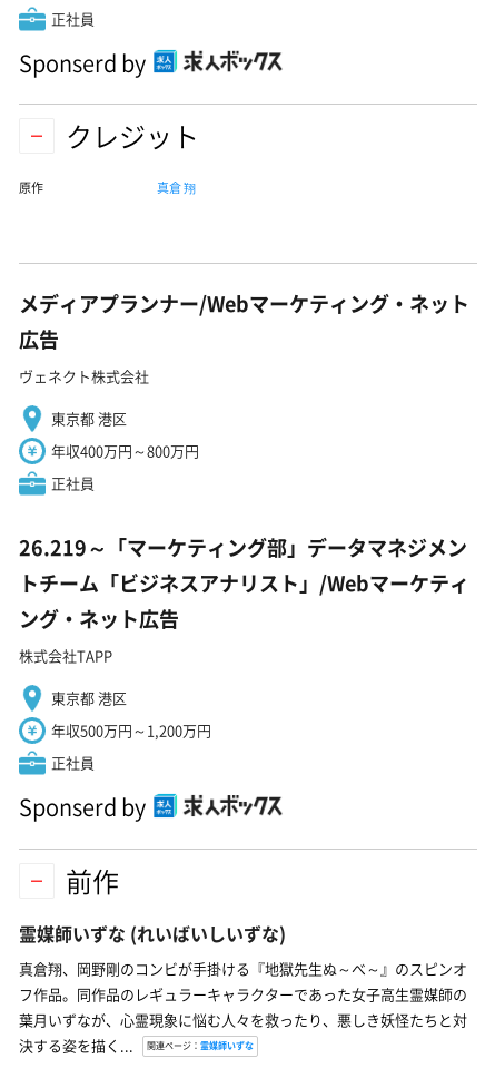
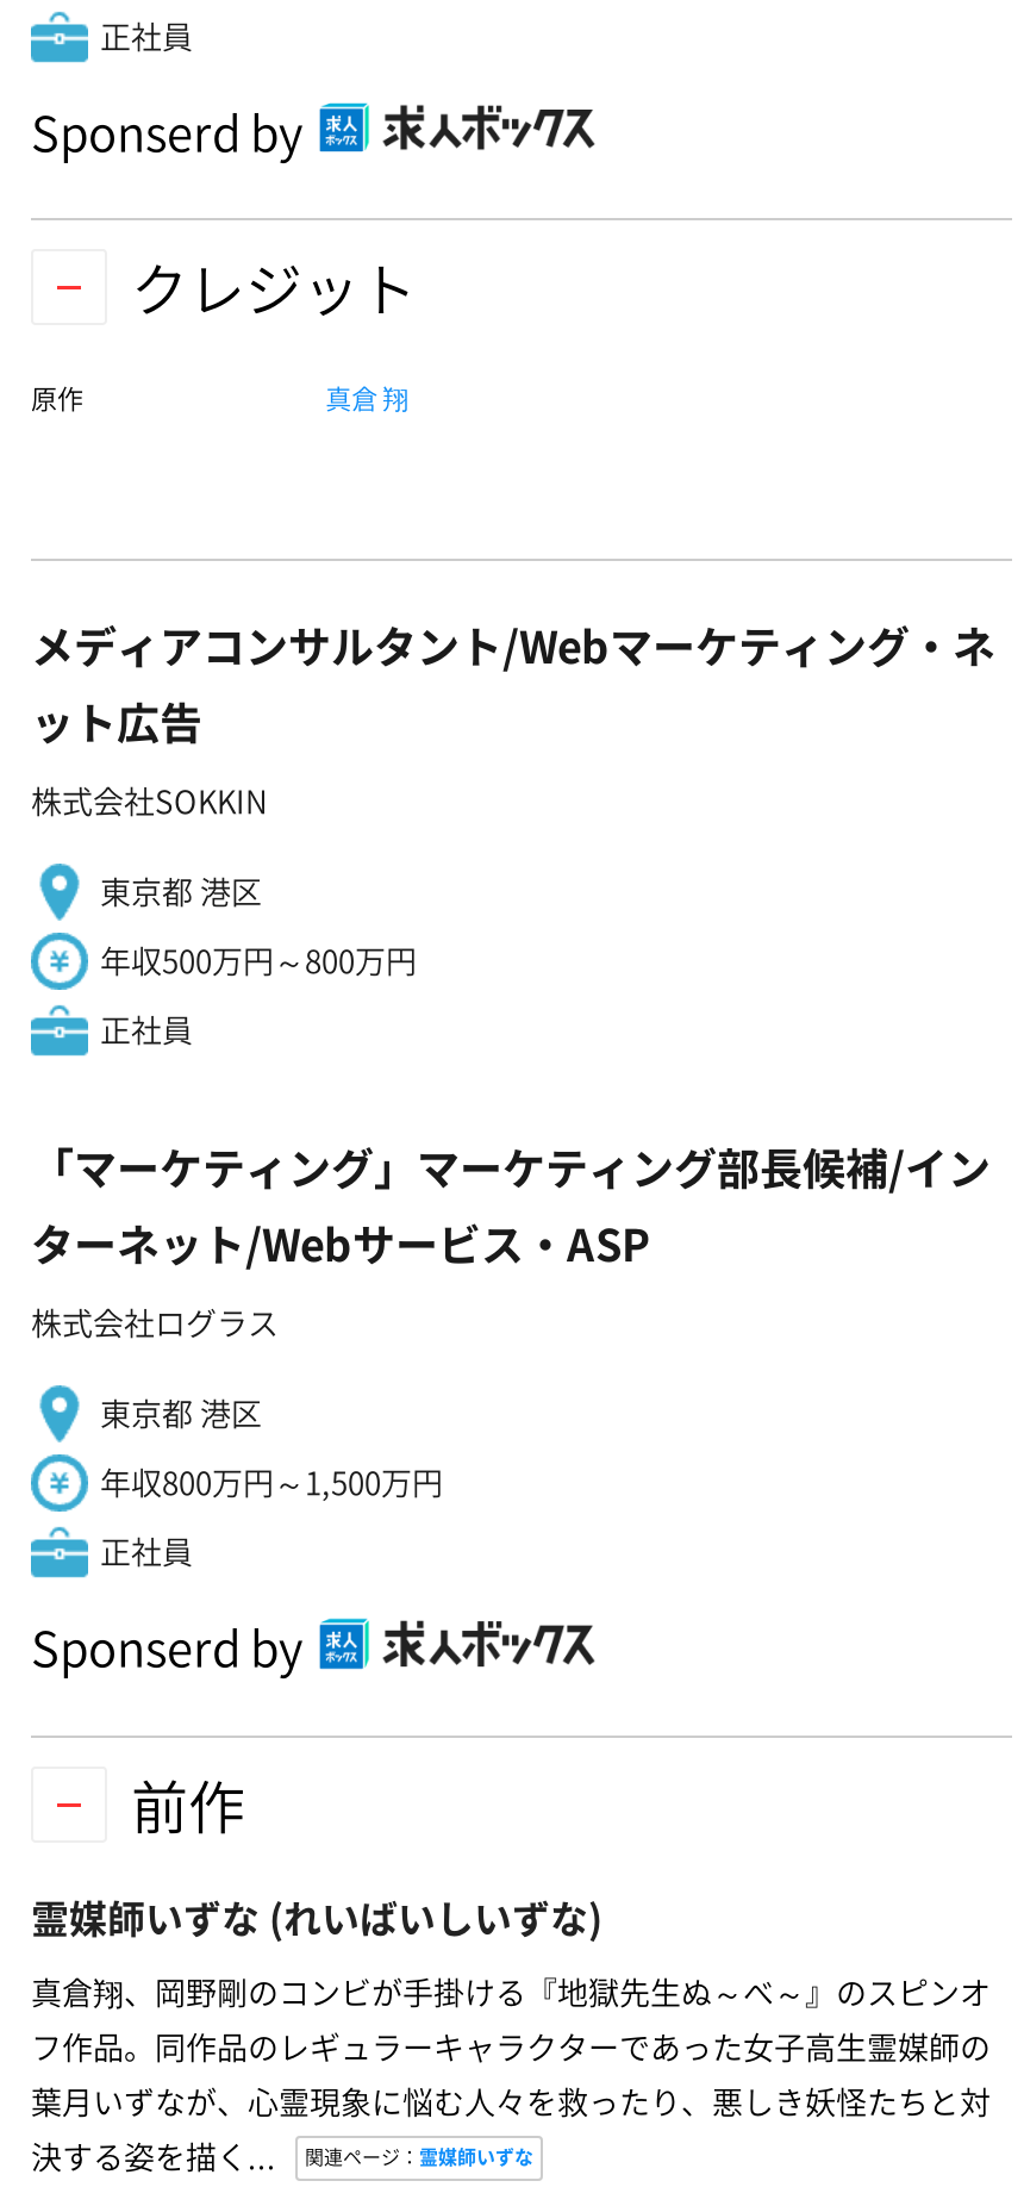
- メディアプランナー/Webマーケティング・ネット
- 広告
- ヴェネクト株式会社
+ メディアコンサルタント/Webマーケティング・ネ
+ ット広告
+ 株式会社SOKKIN

- 年収400万円～800万円
+ 年収500万円～800万円

- 26.219～「マーケティング部」データマネジメン
- トチーム「ビジネスアナリスト」/Webマーケティ
- ング・ネット広告
- 株式会社TAPP
+ 「マーケティング」マーケティング部長候補/イン
+ ターネット/Webサービス・ASP
+ 株式会社ログラス

- 年収500万円～1,200万円
+ 年収800万円～1,500万円
